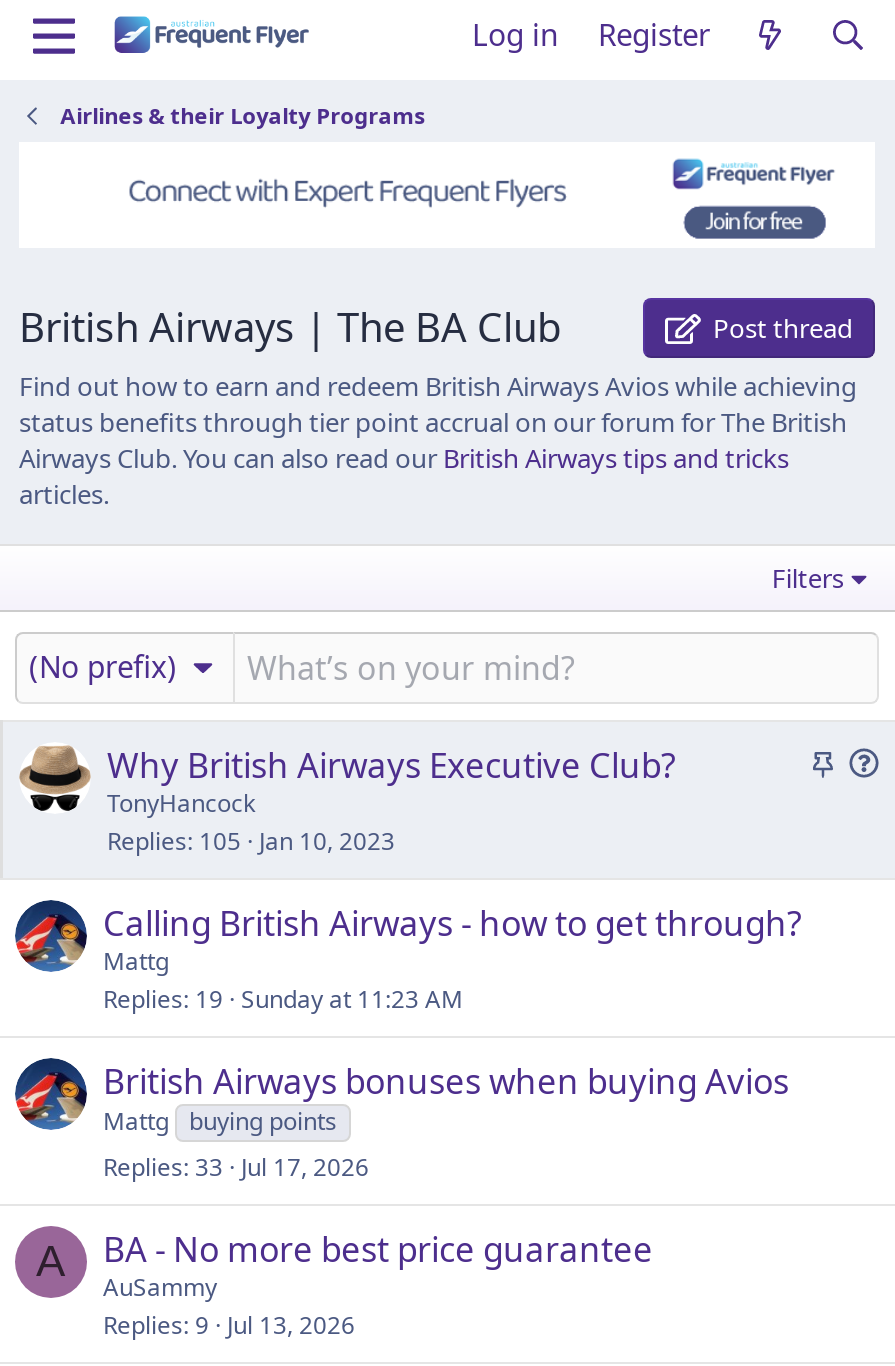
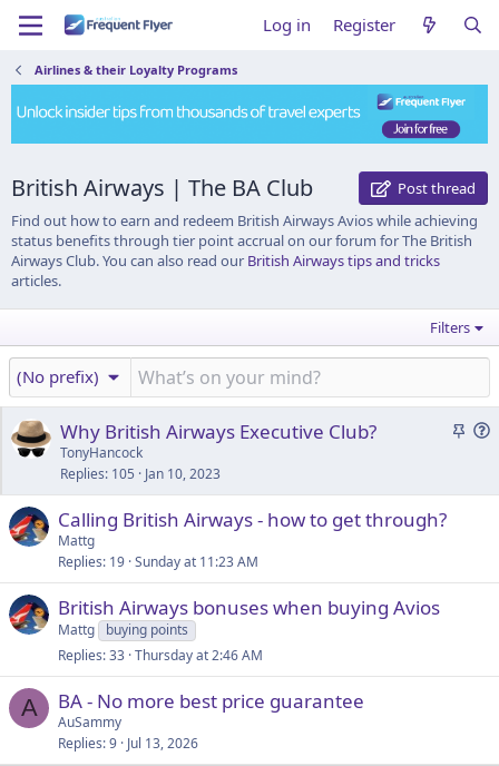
- [image]
+ [image]

- Replies 33 Jul 17, 2026
+ Replies 33 Thursday at 2:46 AM
